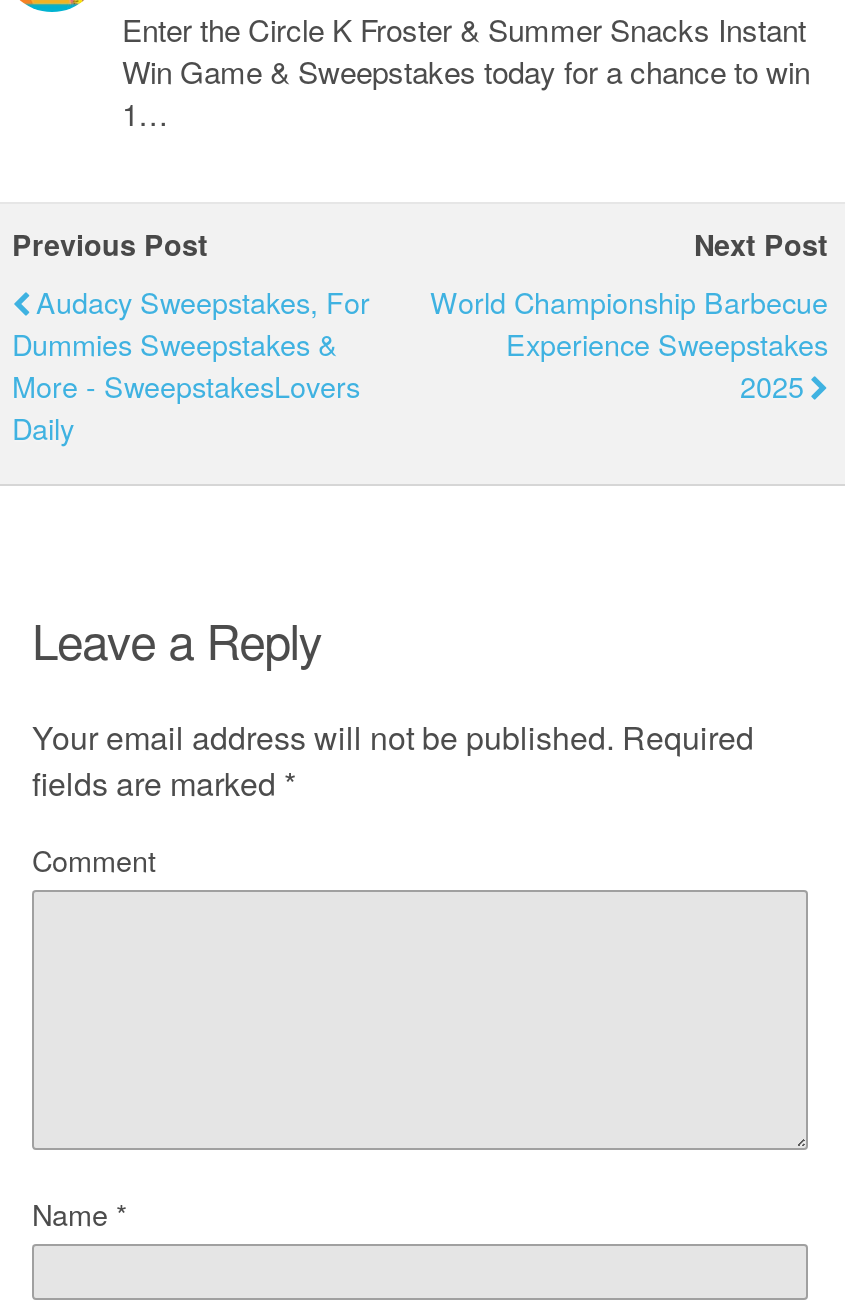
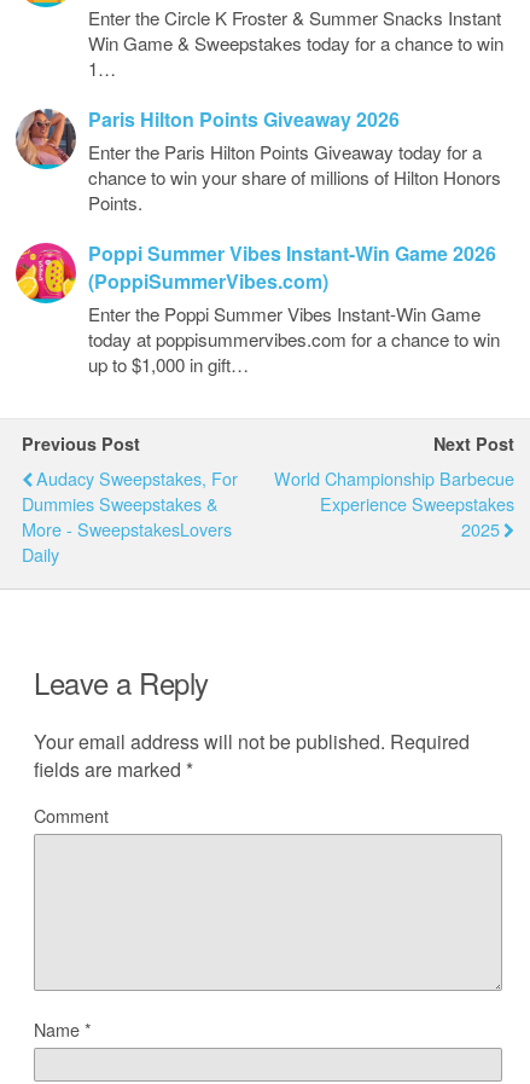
+ [image]
+ Paris Hilton Points Giveaway 2026
+ Enter the Paris Hilton Points Giveaway today for a
+ chance to win your share of millions of Hilton Honors
+ Points.
+ Poppi Summer Vibes Instant-Win Game 2026
+ (PoppiSummerVibes.com)
+ Enter the Poppi Summer Vibes Instant-Win Game
+ today at poppisummervibes.com for a chance to win
+ up to $1,000 in gift…

+ [image]
